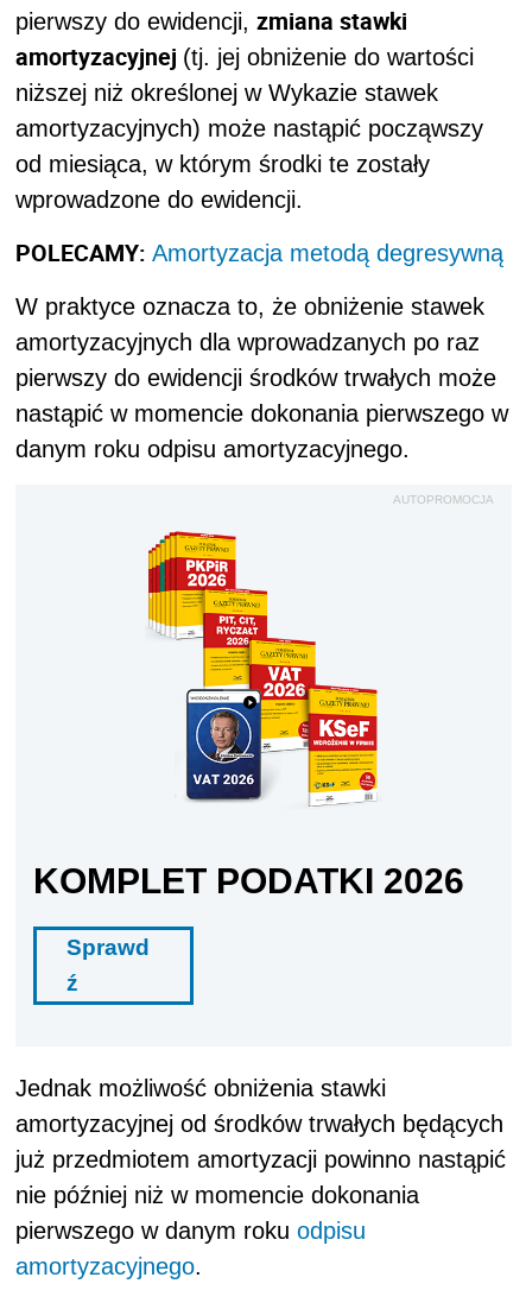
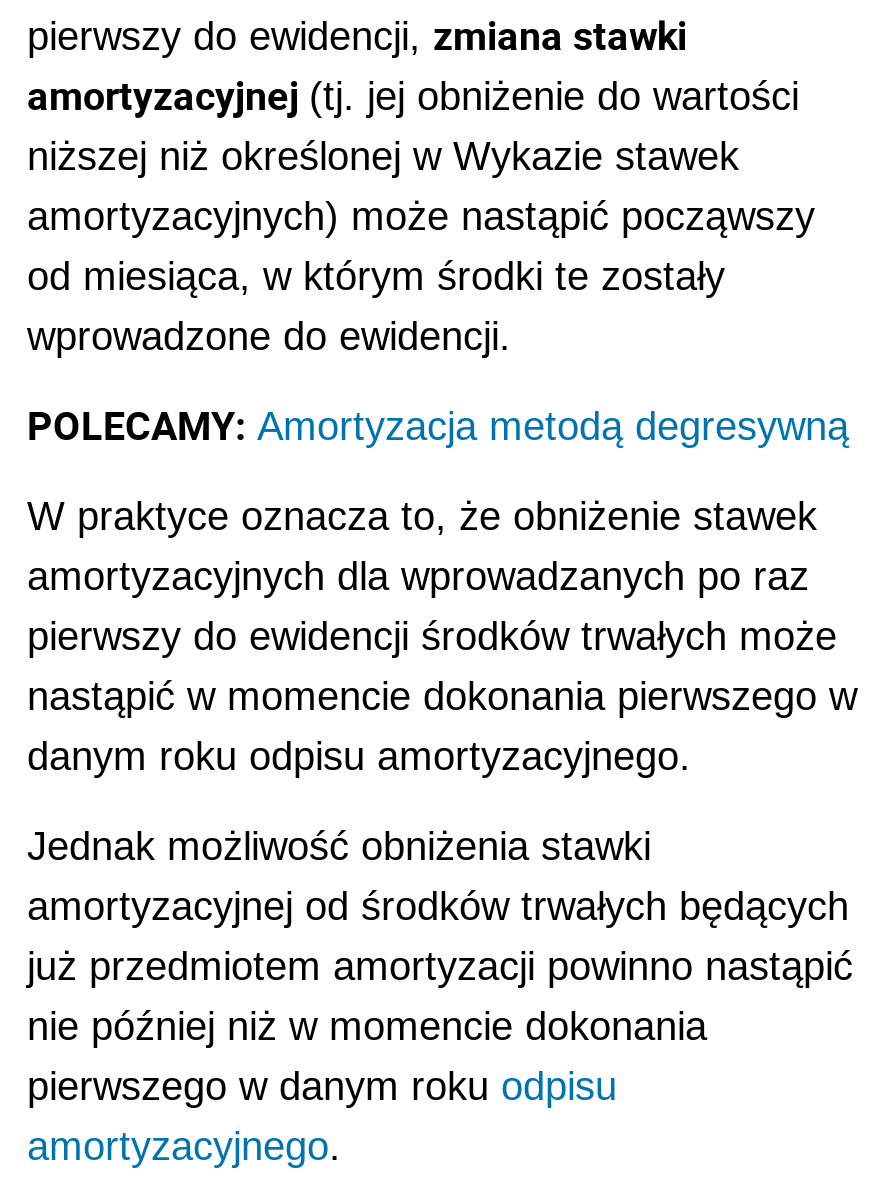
- AUTOPROMOCJA

- [image]

- KOMPLET PODATKI 2026
- Sprawd
- ź
